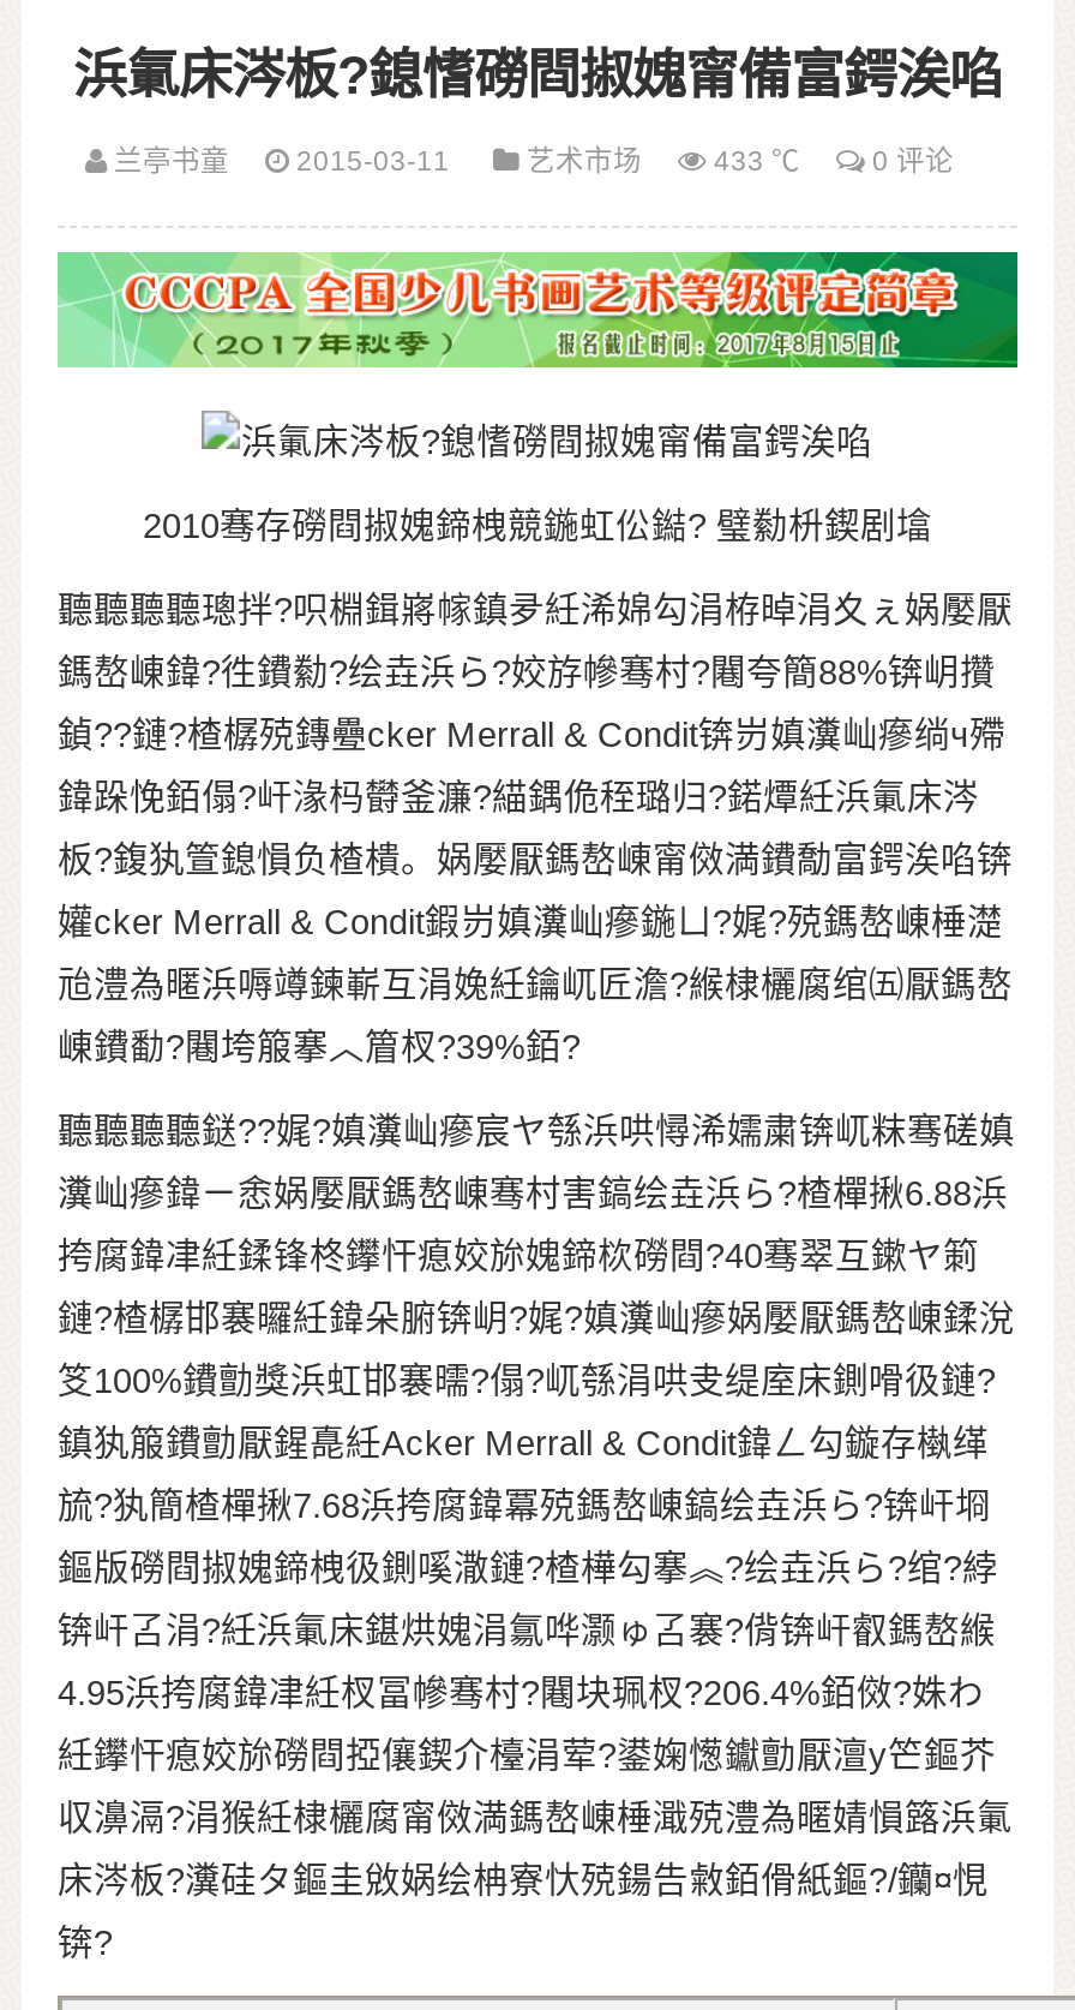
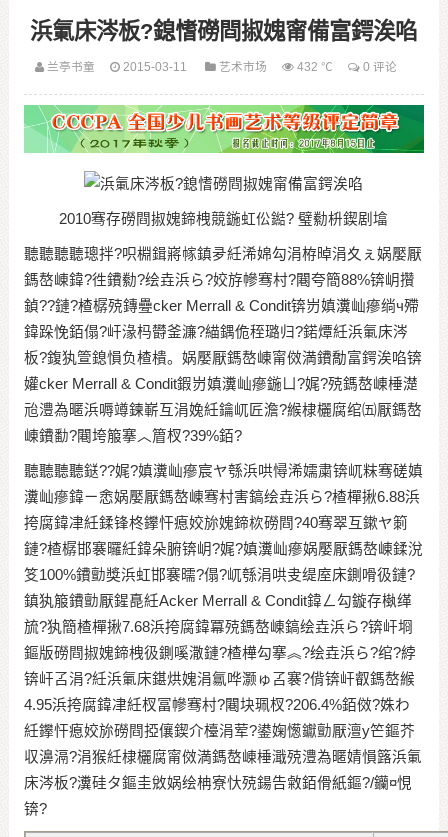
- 433 ℃
+ 432 ℃
